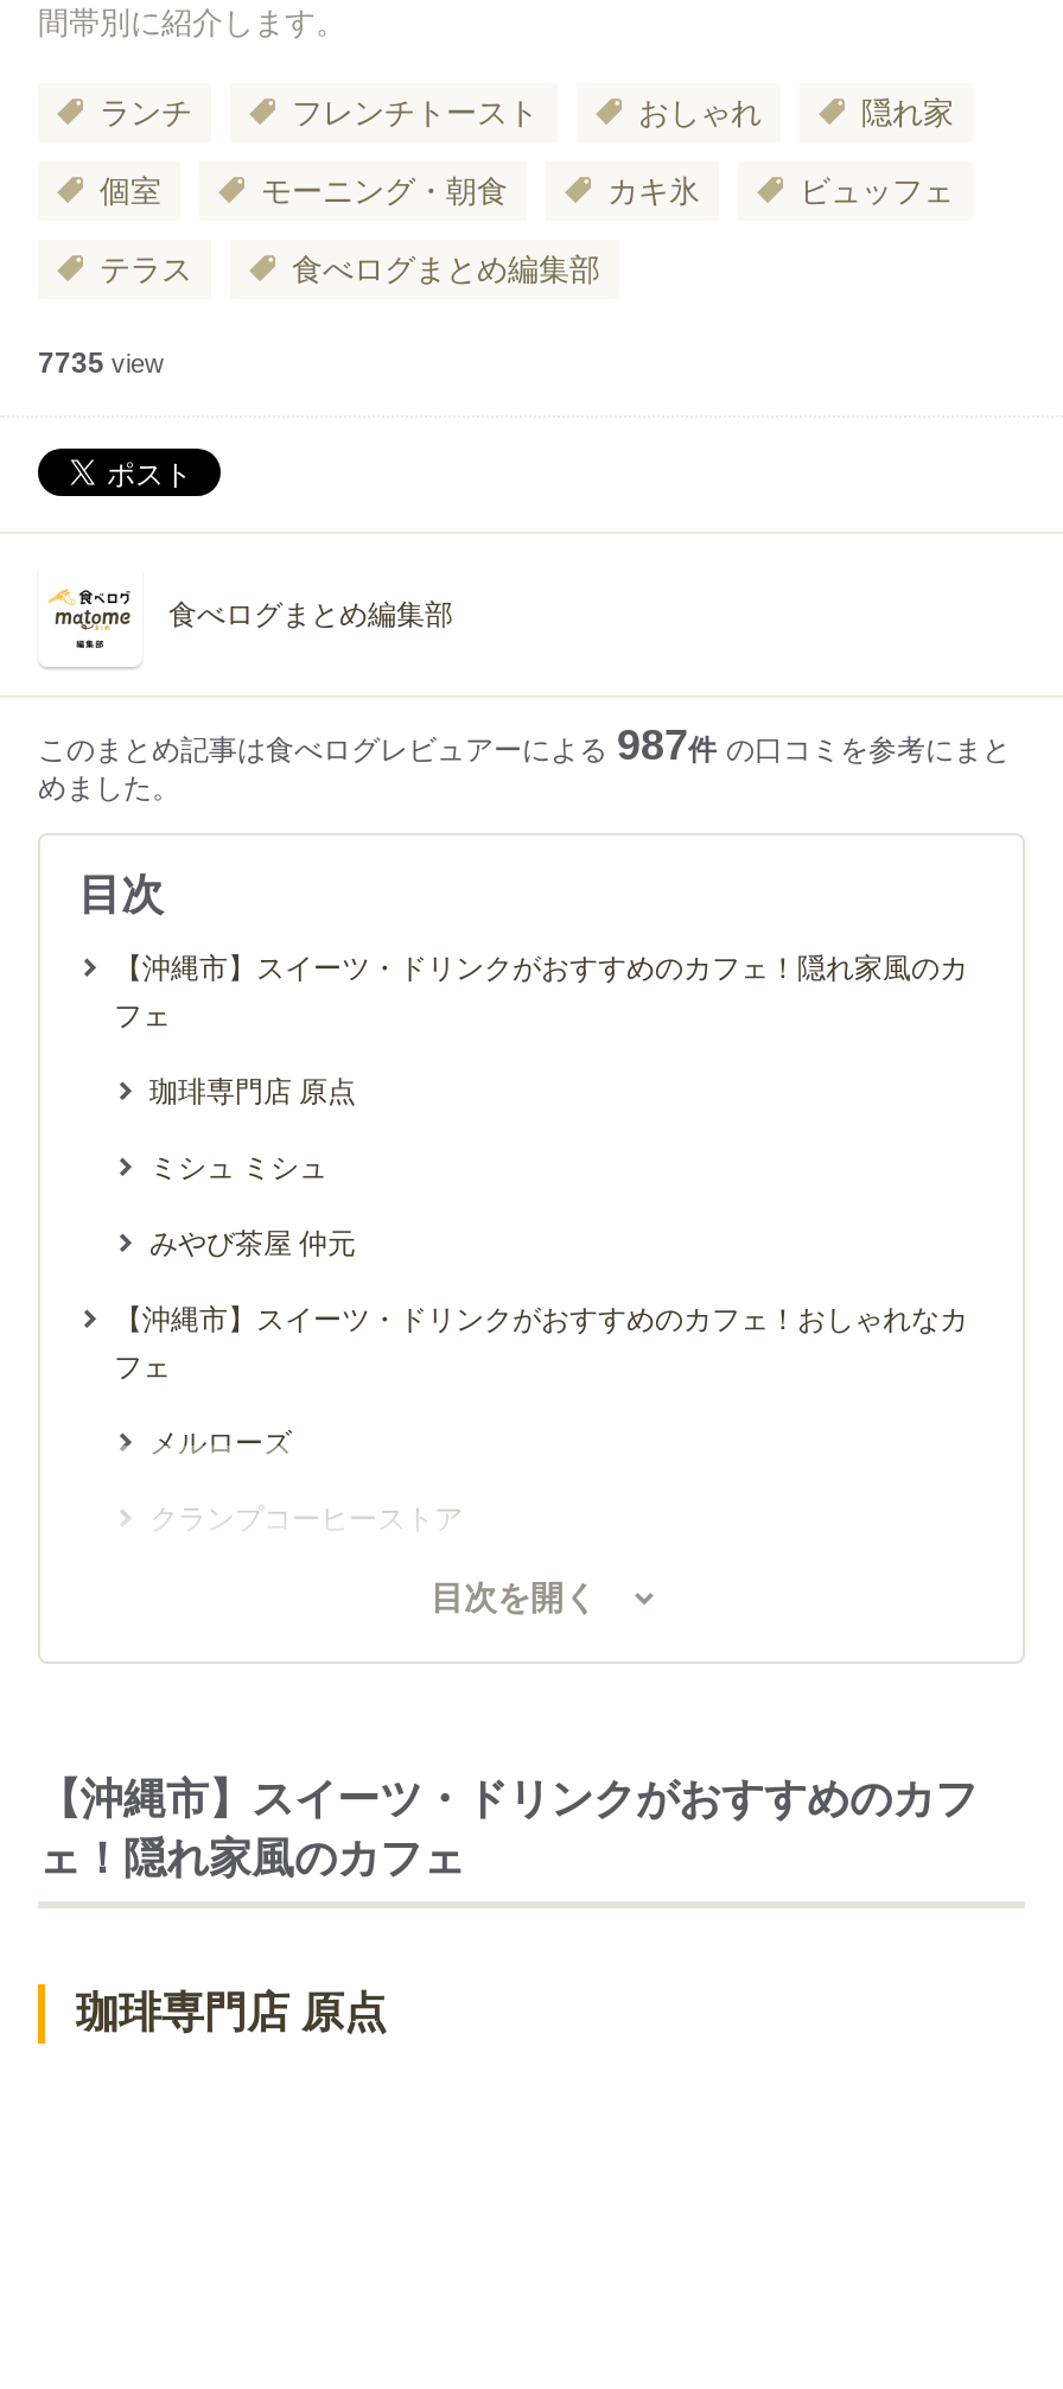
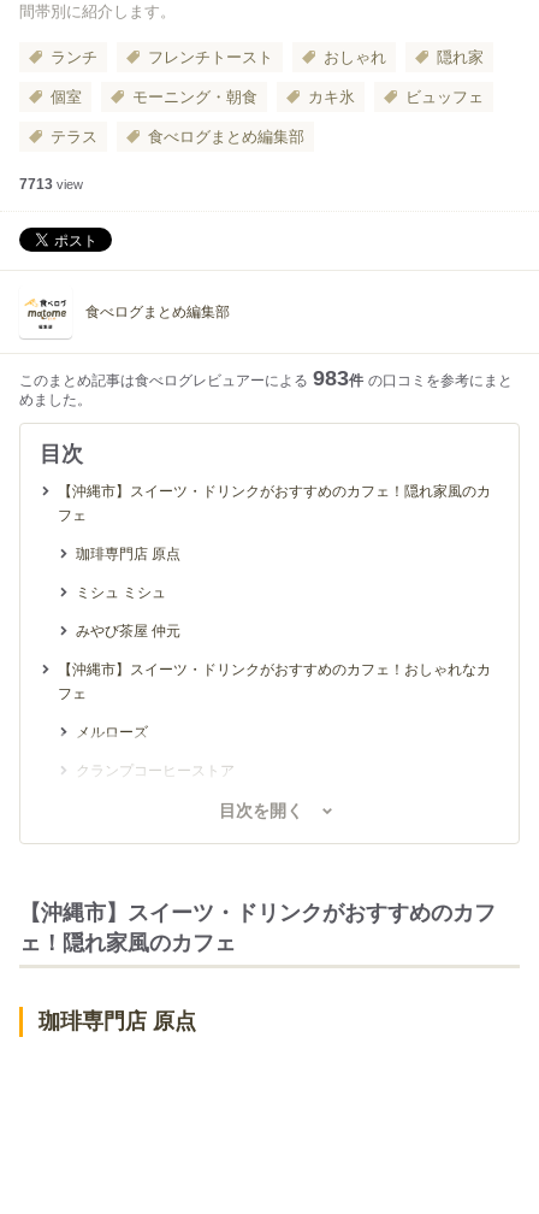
- 7735 view
+ 7713 view

- このまとめ記事は食べログレビュアーによる 987件 の口コミを参考にまと
+ このまとめ記事は食べログレビュアーによる 983件 の口コミを参考にまと
